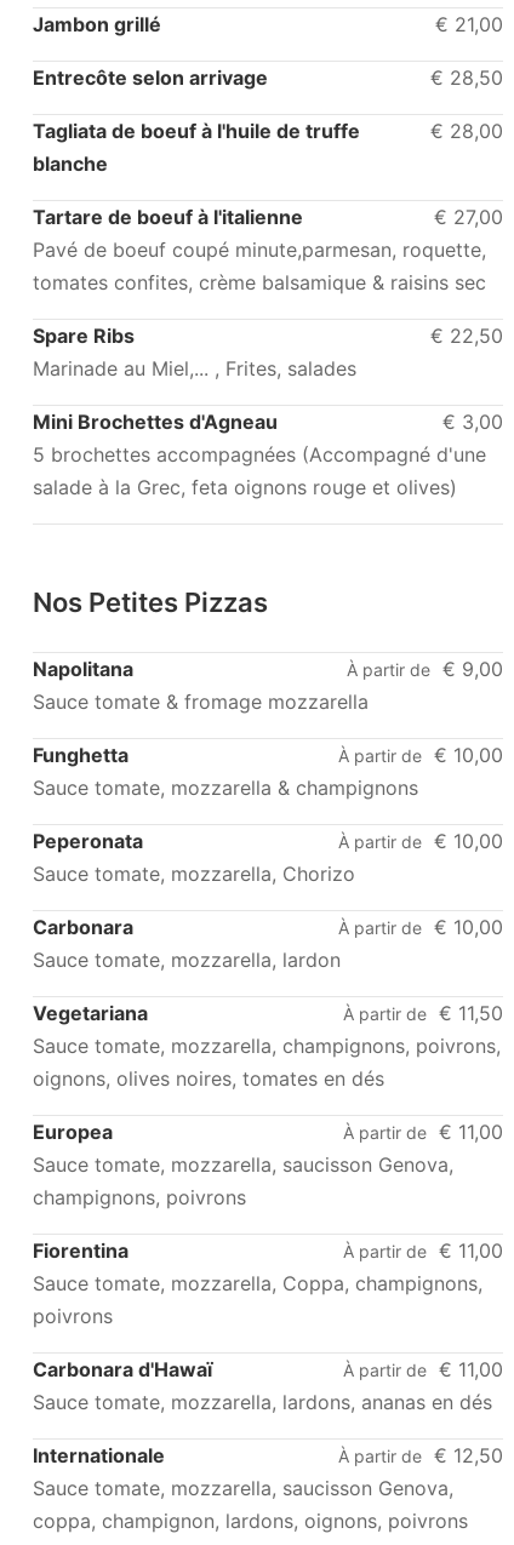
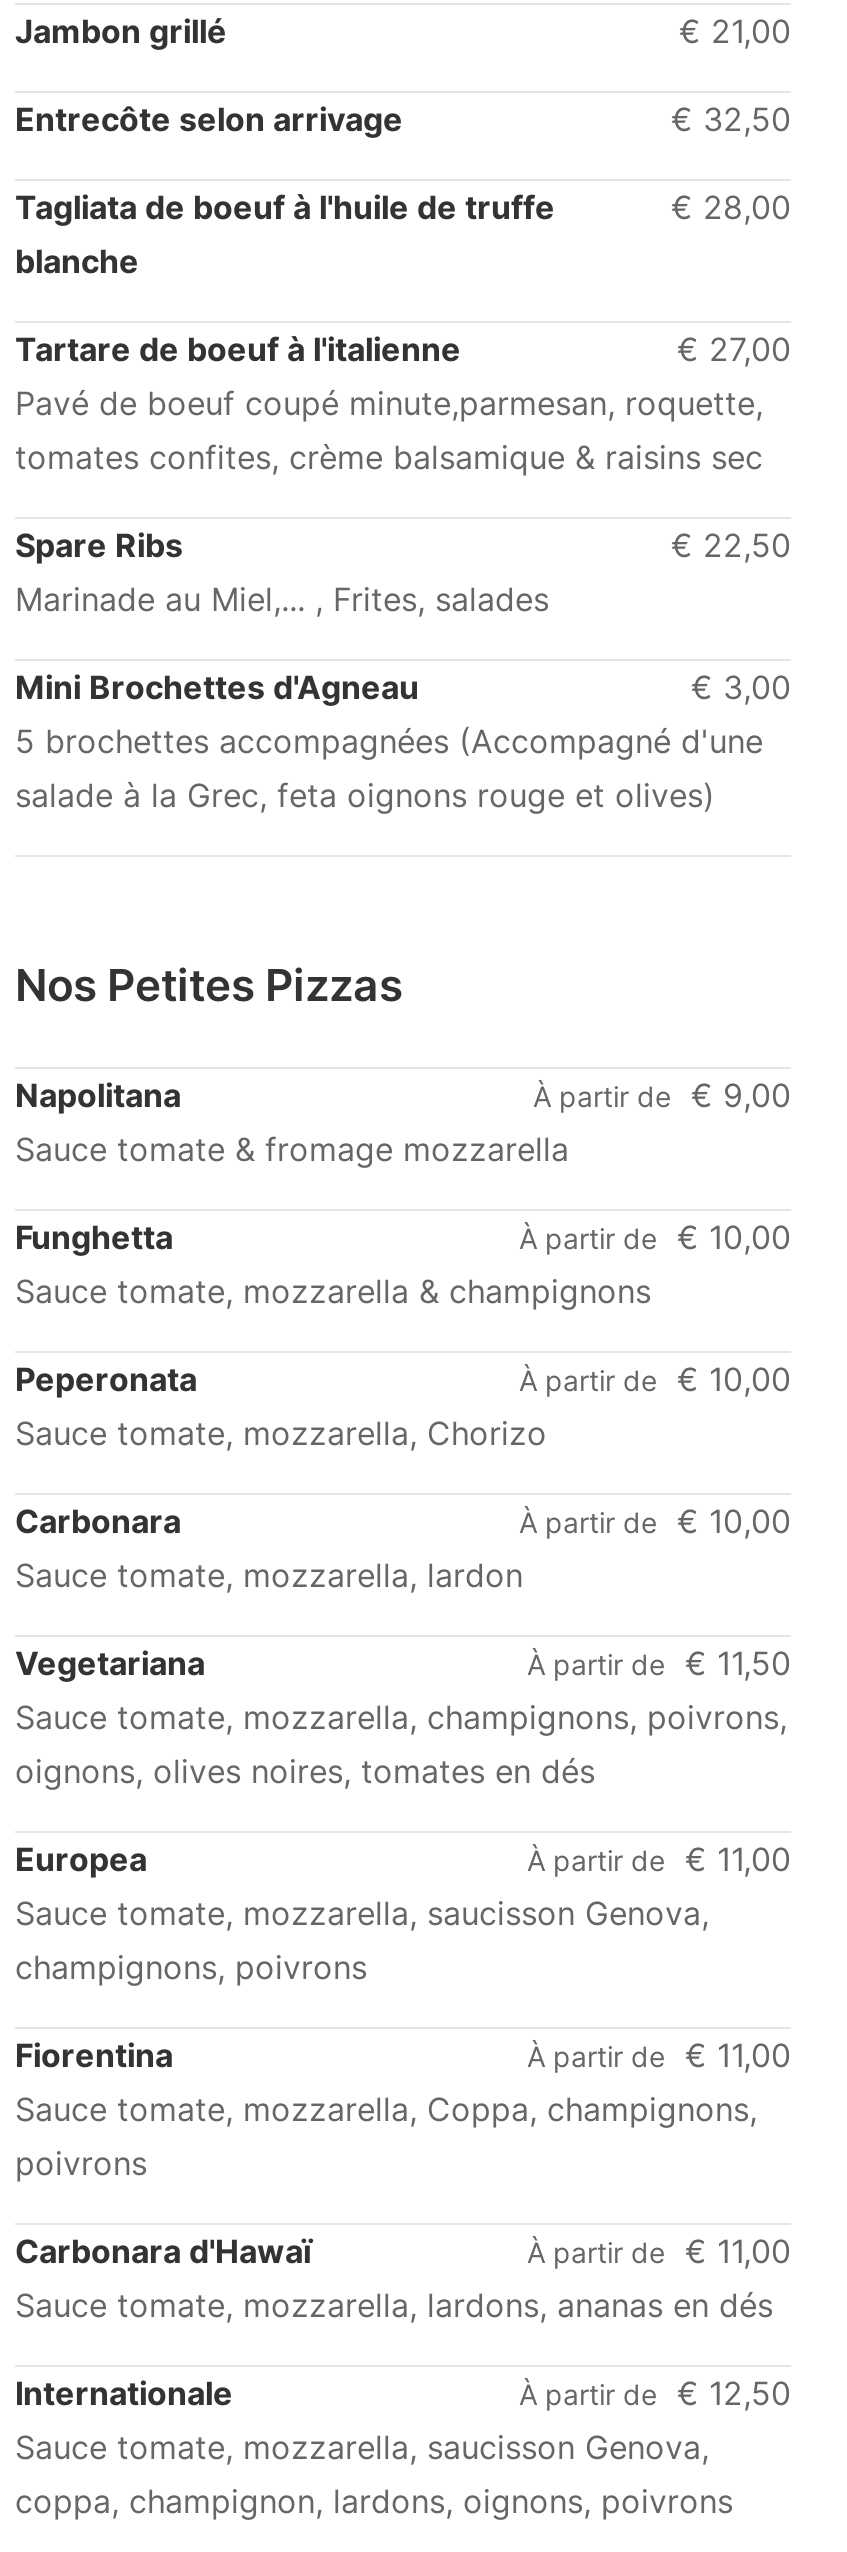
- € 28,50
+ € 32,50
